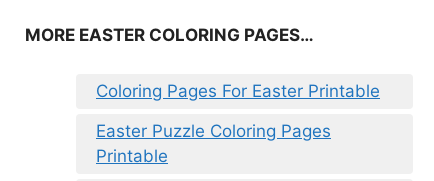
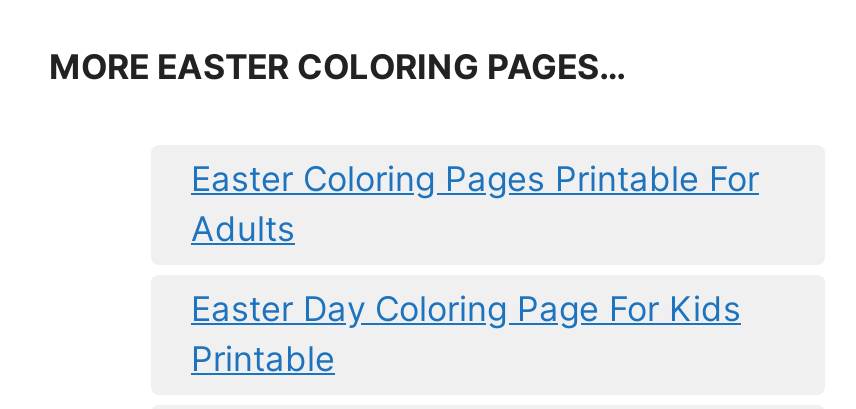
- Coloring Pages For Easter Printable
+ Easter Coloring Pages Printable For
+ Adults

- Easter Puzzle Coloring Pages
+ Easter Day Coloring Page For Kids
